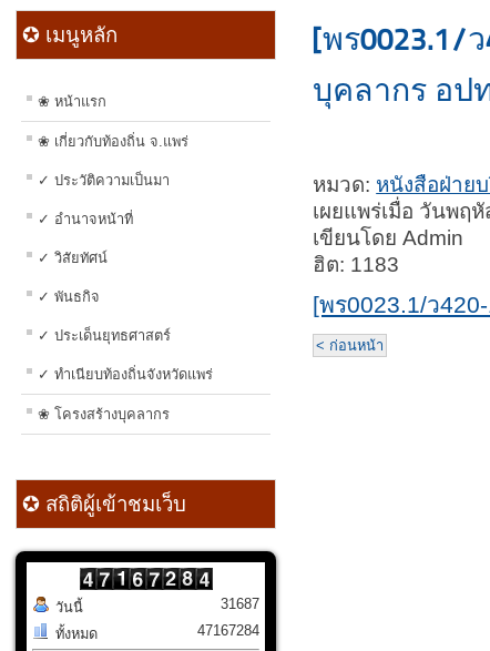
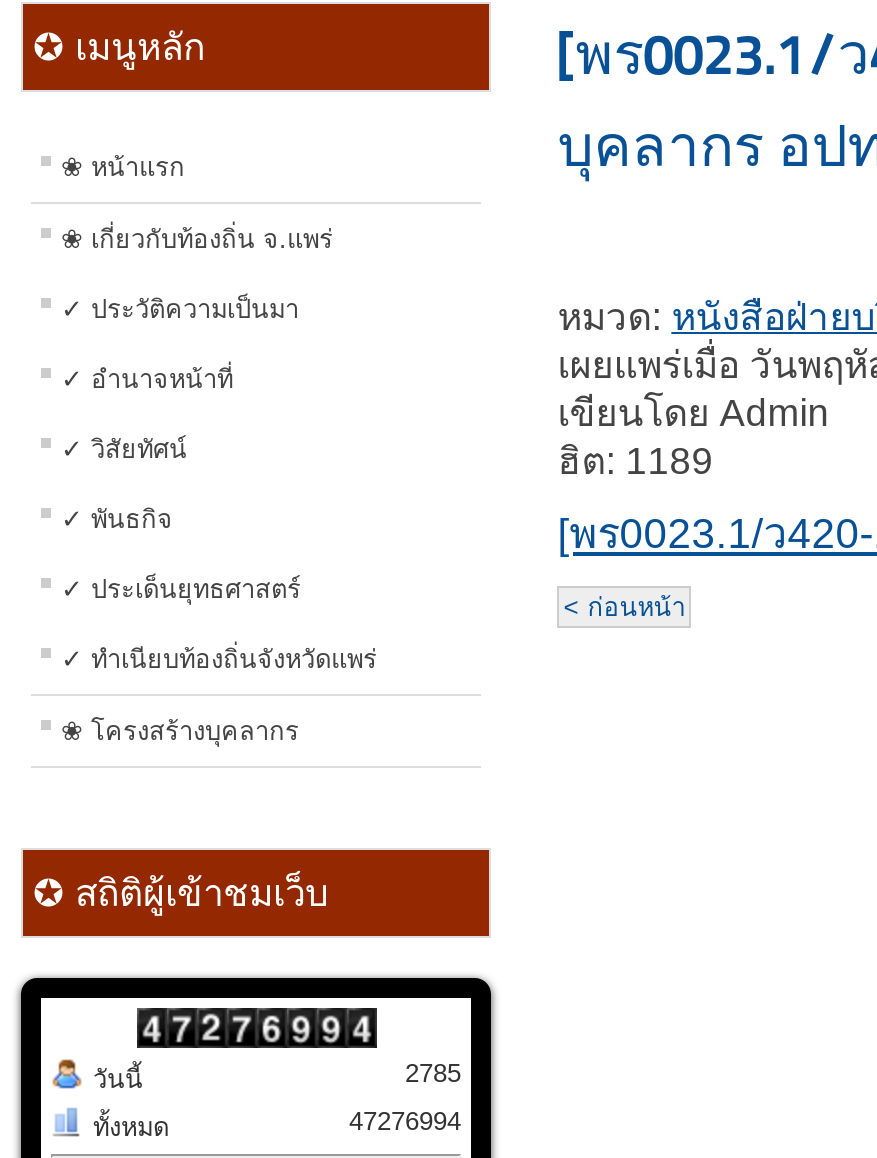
- ฮิต: 1183
+ ฮิต: 1189

- 31687
+ 2785

- 47167284
+ 47276994
